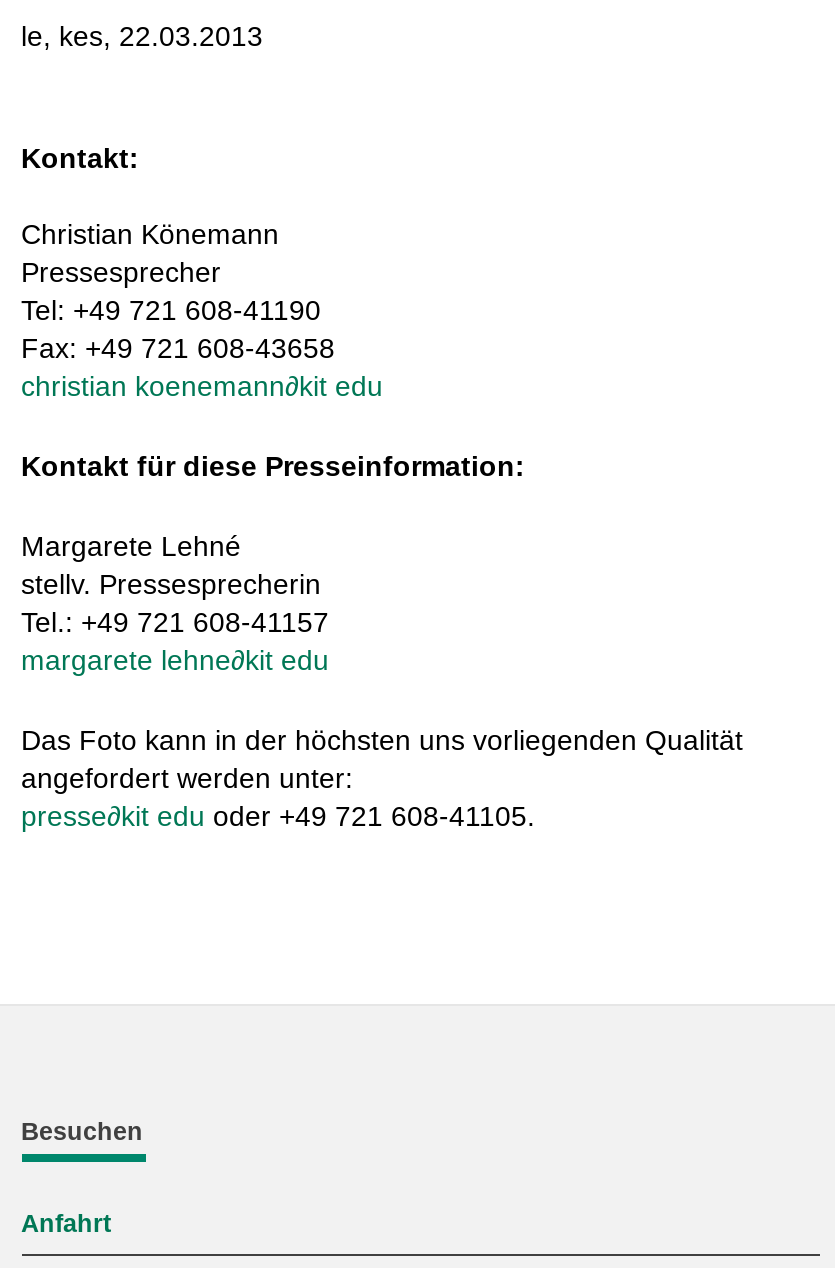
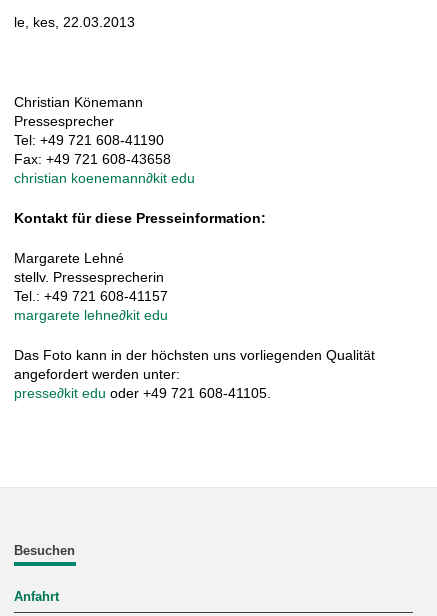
- Kontakt:
